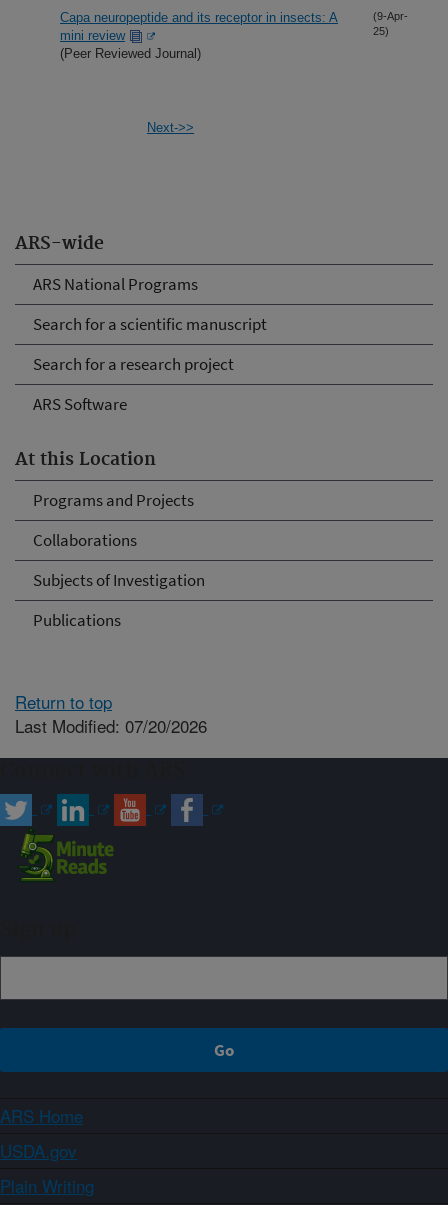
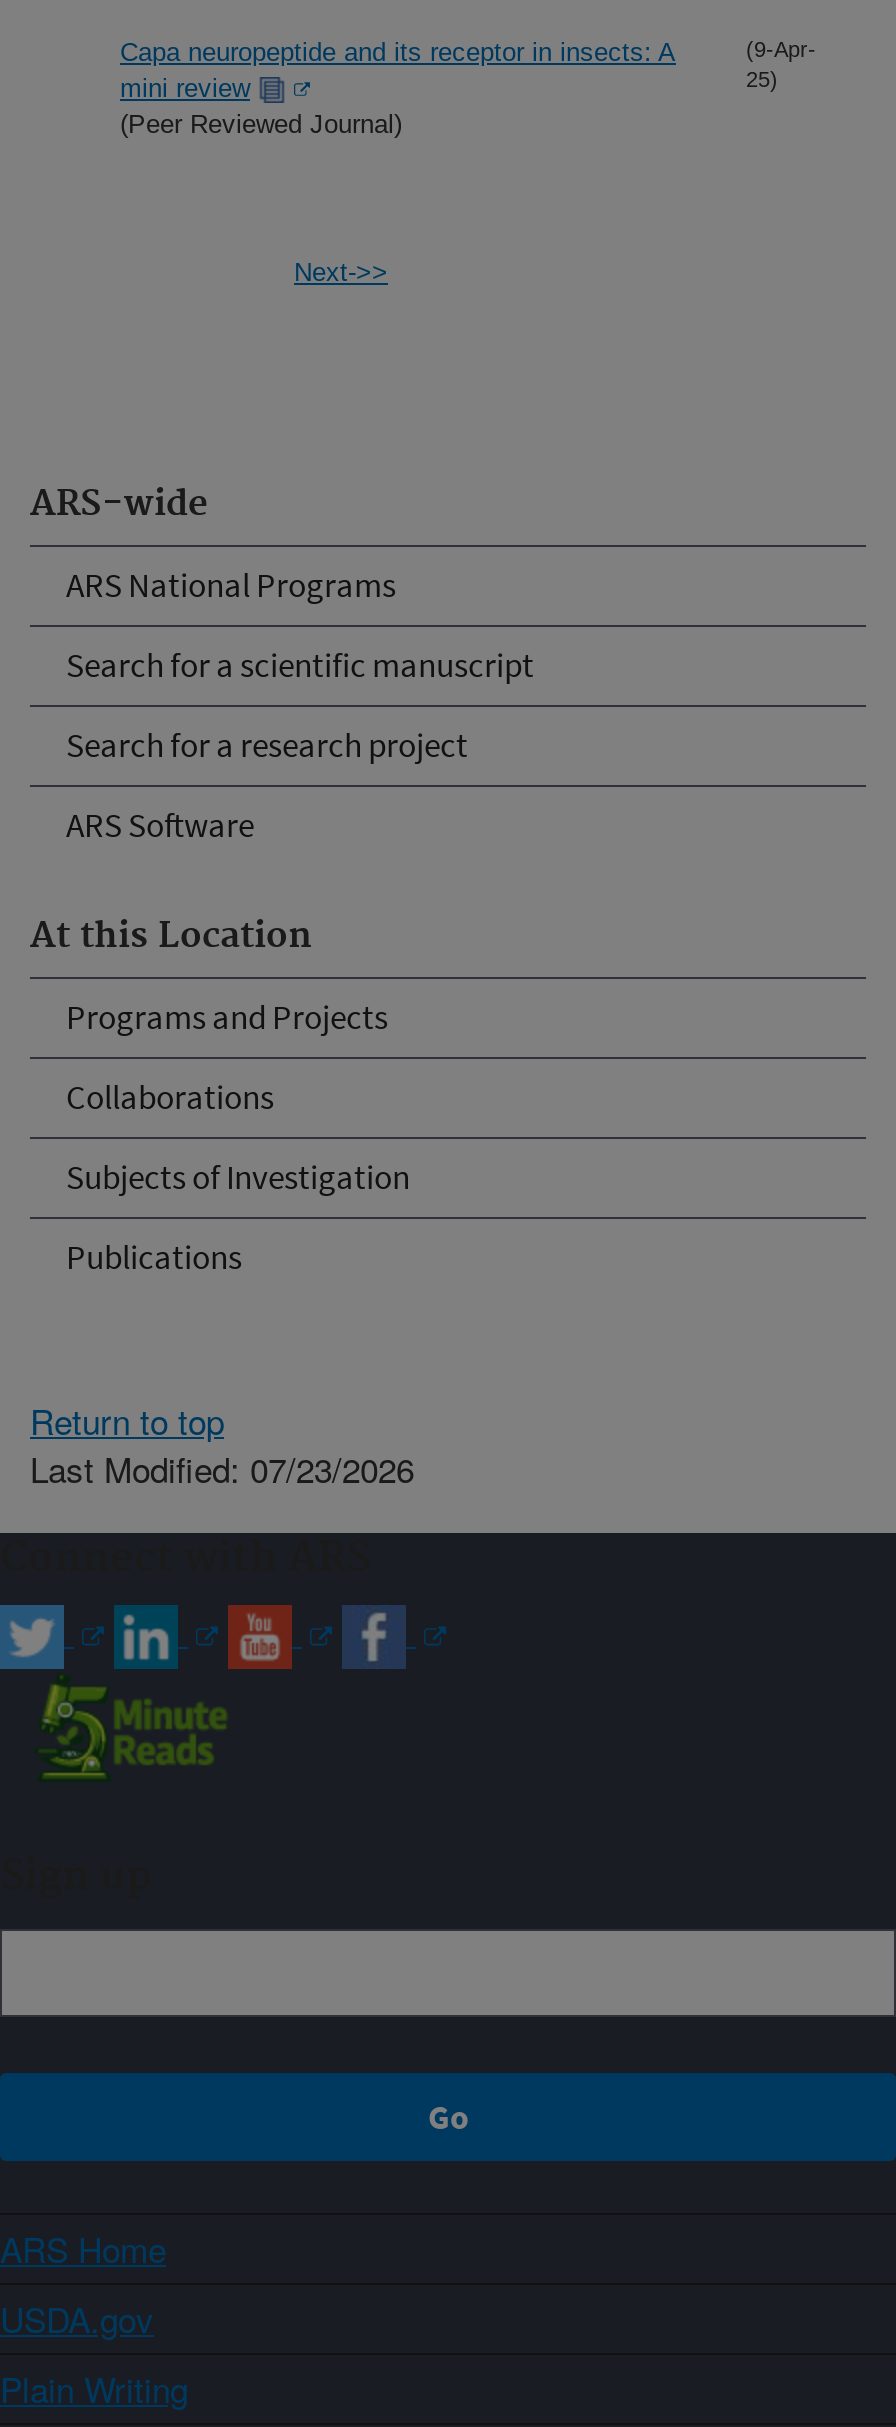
- Last Modified: 07/20/2026
+ Last Modified: 07/23/2026
